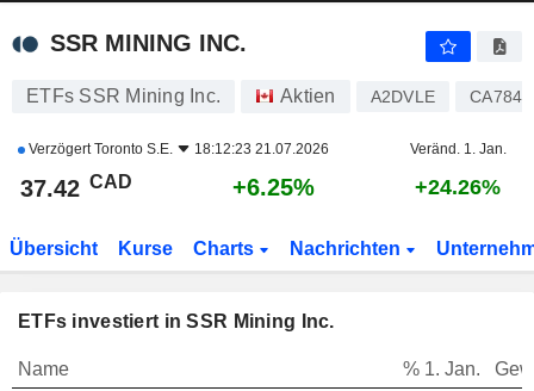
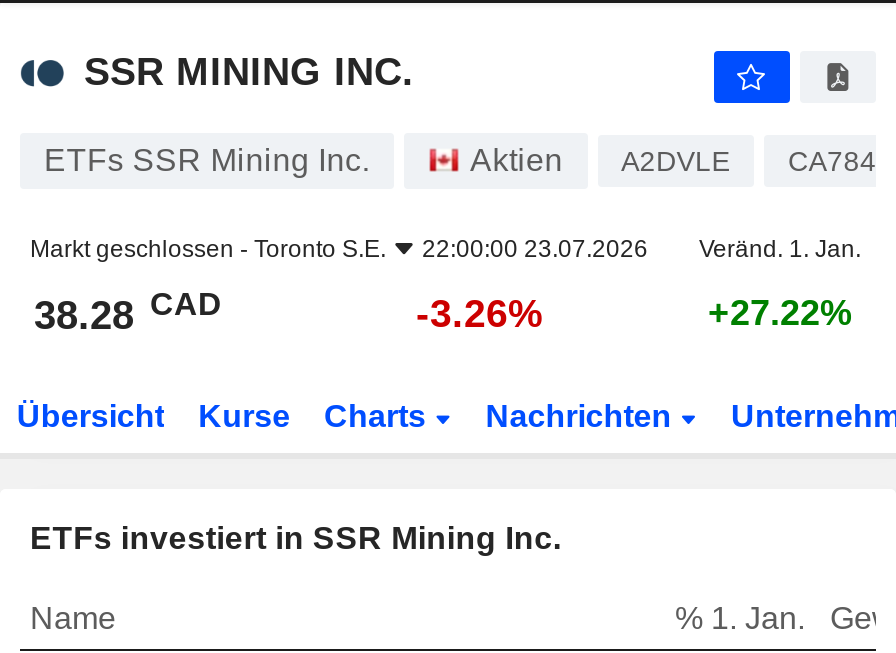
- Verzögert Toronto S.E.
- 18:12:23 21.07.2026
+ Markt geschlossen - Toronto S.E.
+ 22:00:00 23.07.2026

- 37.42 CAD
+ 38.28 CAD

- +6.25%
+ -3.26%

- +24.26%
+ +27.22%
